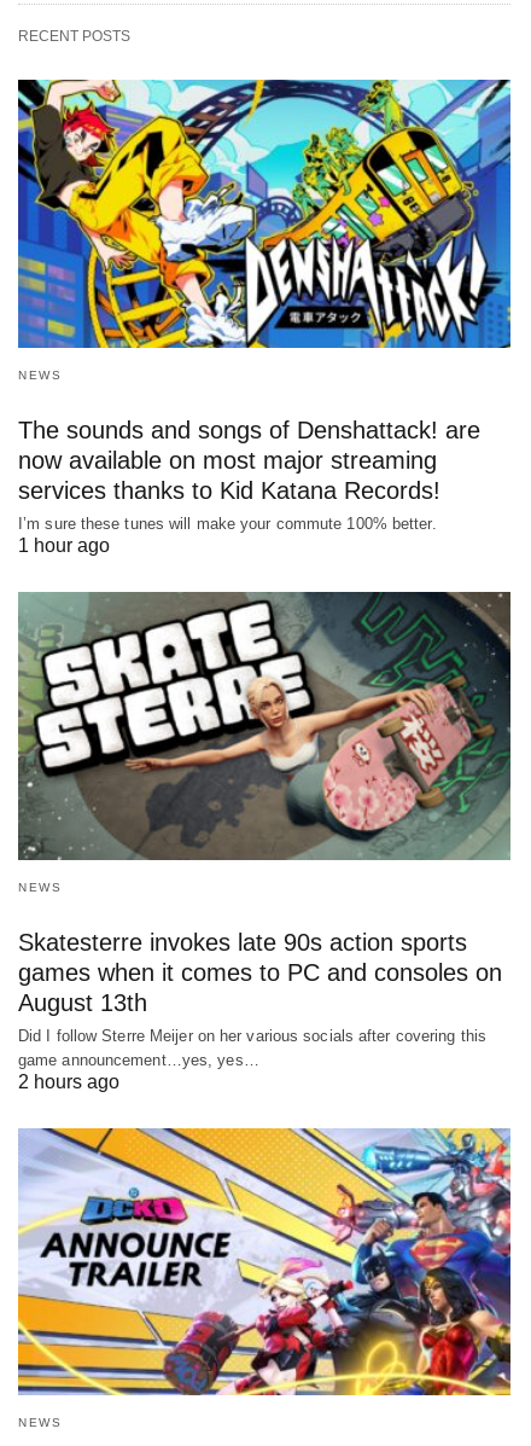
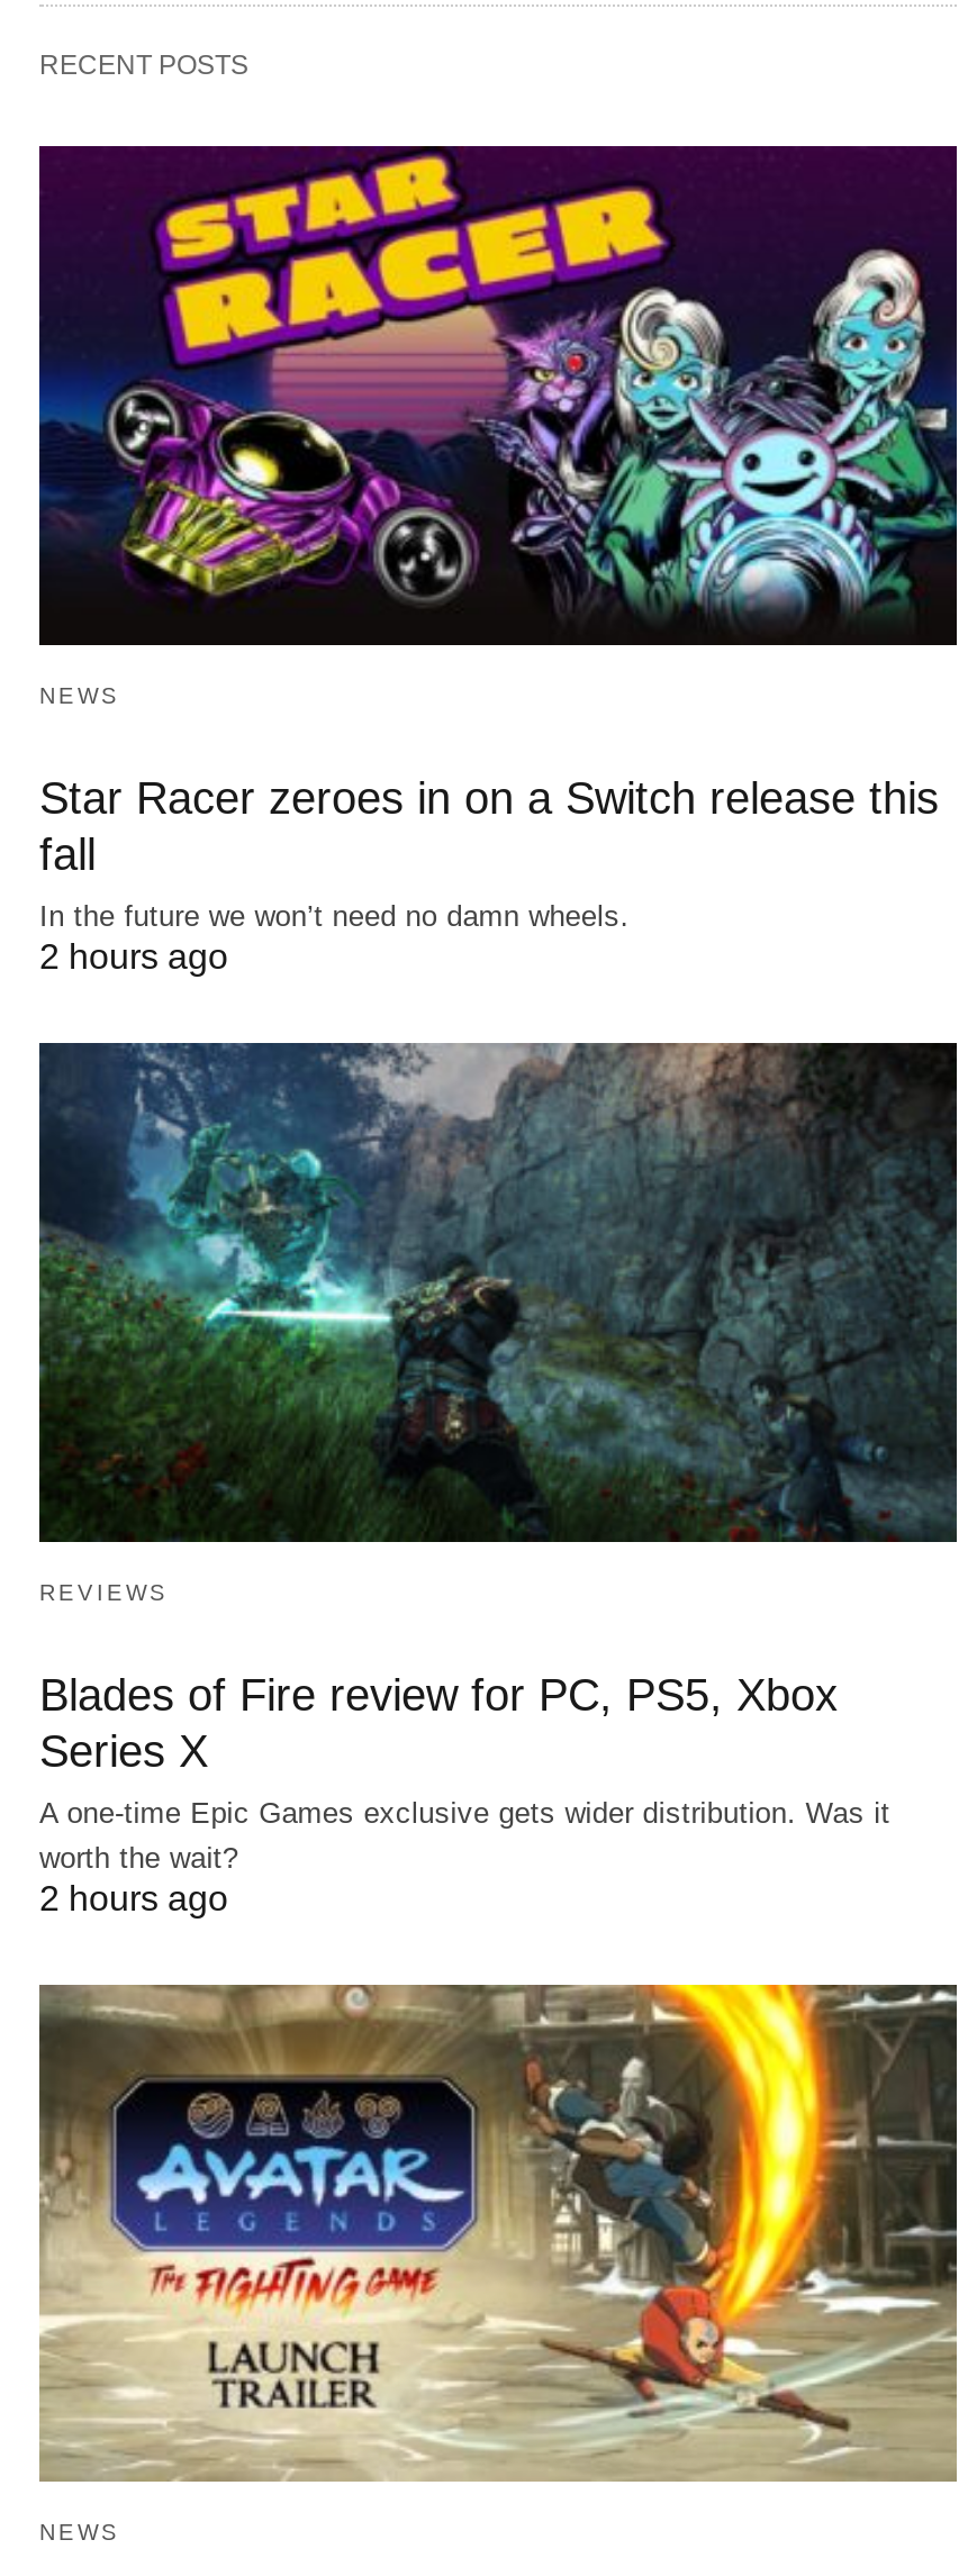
- [image]
+ [image]

- The sounds and songs of Denshattack! are
- now available on most major streaming
- services thanks to Kid Katana Records!
- I’m sure these tunes will make your commute 100% better.
- 1 hour ago
+ Star Racer zeroes in on a Switch release this
+ fall
+ In the future we won’t need no damn wheels.
+ 2 hours ago

- [image]
- NEWS
+ [image]
+ REVIEWS

- Skatesterre invokes late 90s action sports
- games when it comes to PC and consoles on
- August 13th
- Did I follow Sterre Meijer on her various socials after covering this
- game announcement…yes, yes…
+ Blades of Fire review for PC, PS5, Xbox
+ Series X
+ A one-time Epic Games exclusive gets wider distribution. Was it
+ worth the wait?

- [image]
+ [image]
